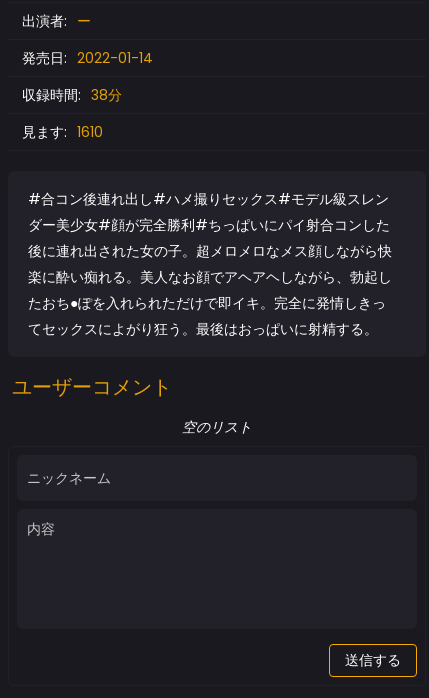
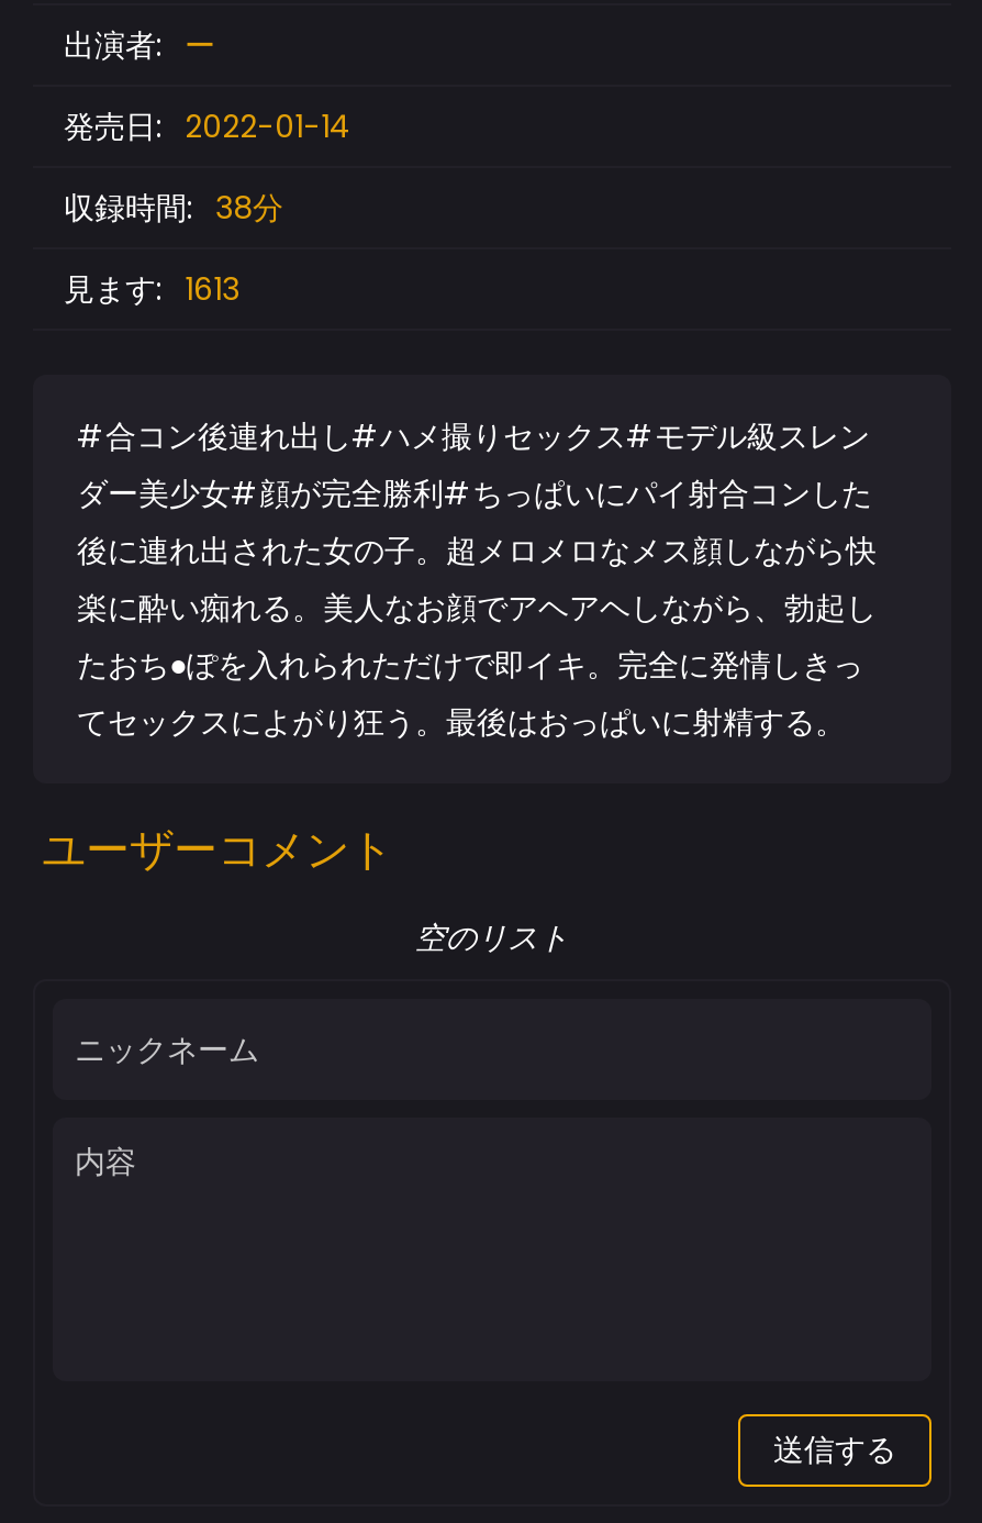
- 見ます: 1610
+ 見ます: 1613
